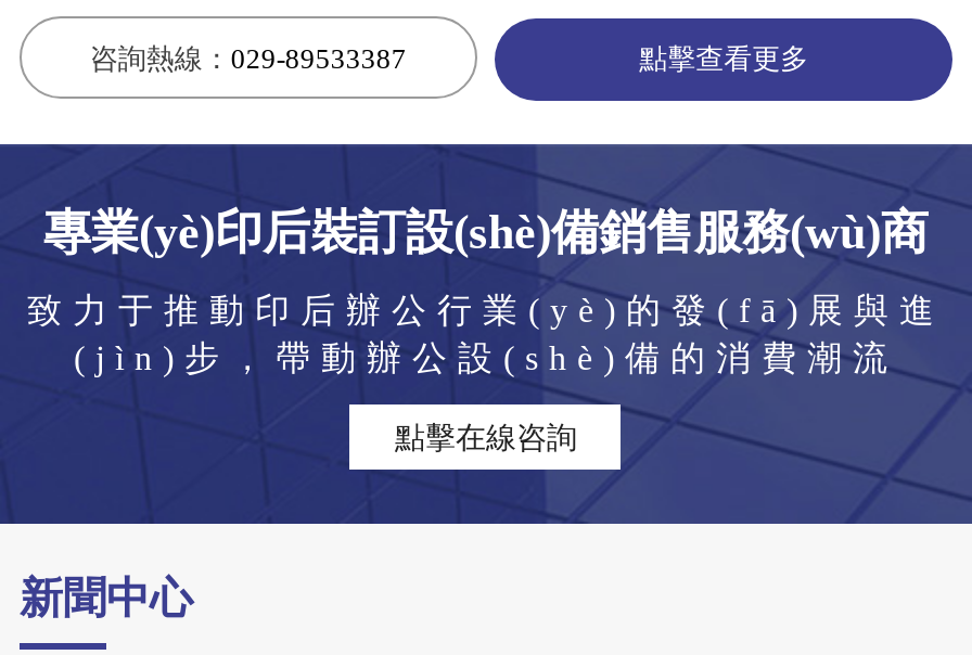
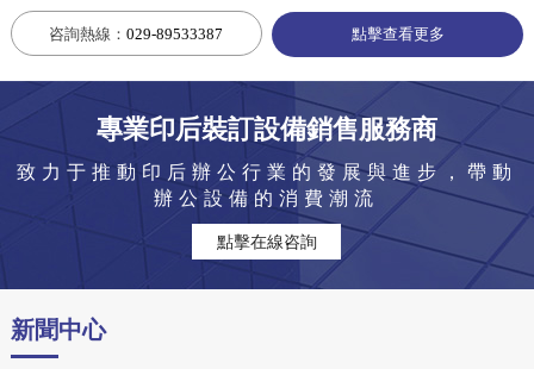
- 專業(yè)印后裝訂設(shè)備銷售服務(wù)商
+ 專業印后裝訂設備銷售服務商

- 致力于推動印后辦公行業(yè)的發(fā)展與進
- (jìn)步，帶動辦公設(shè)備的消費潮流
+ 致力于推動印后辦公行業的發展與進步，帶動
+ 辦公設備的消費潮流
